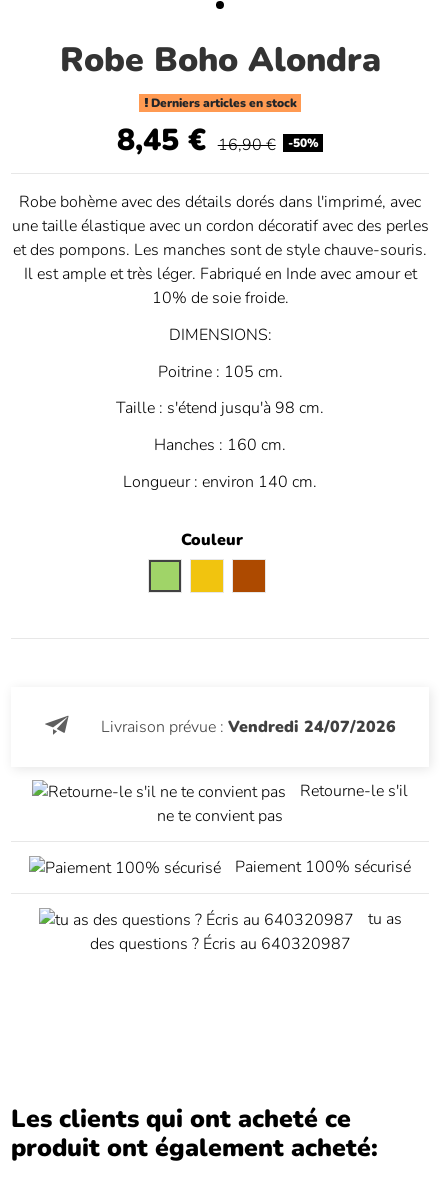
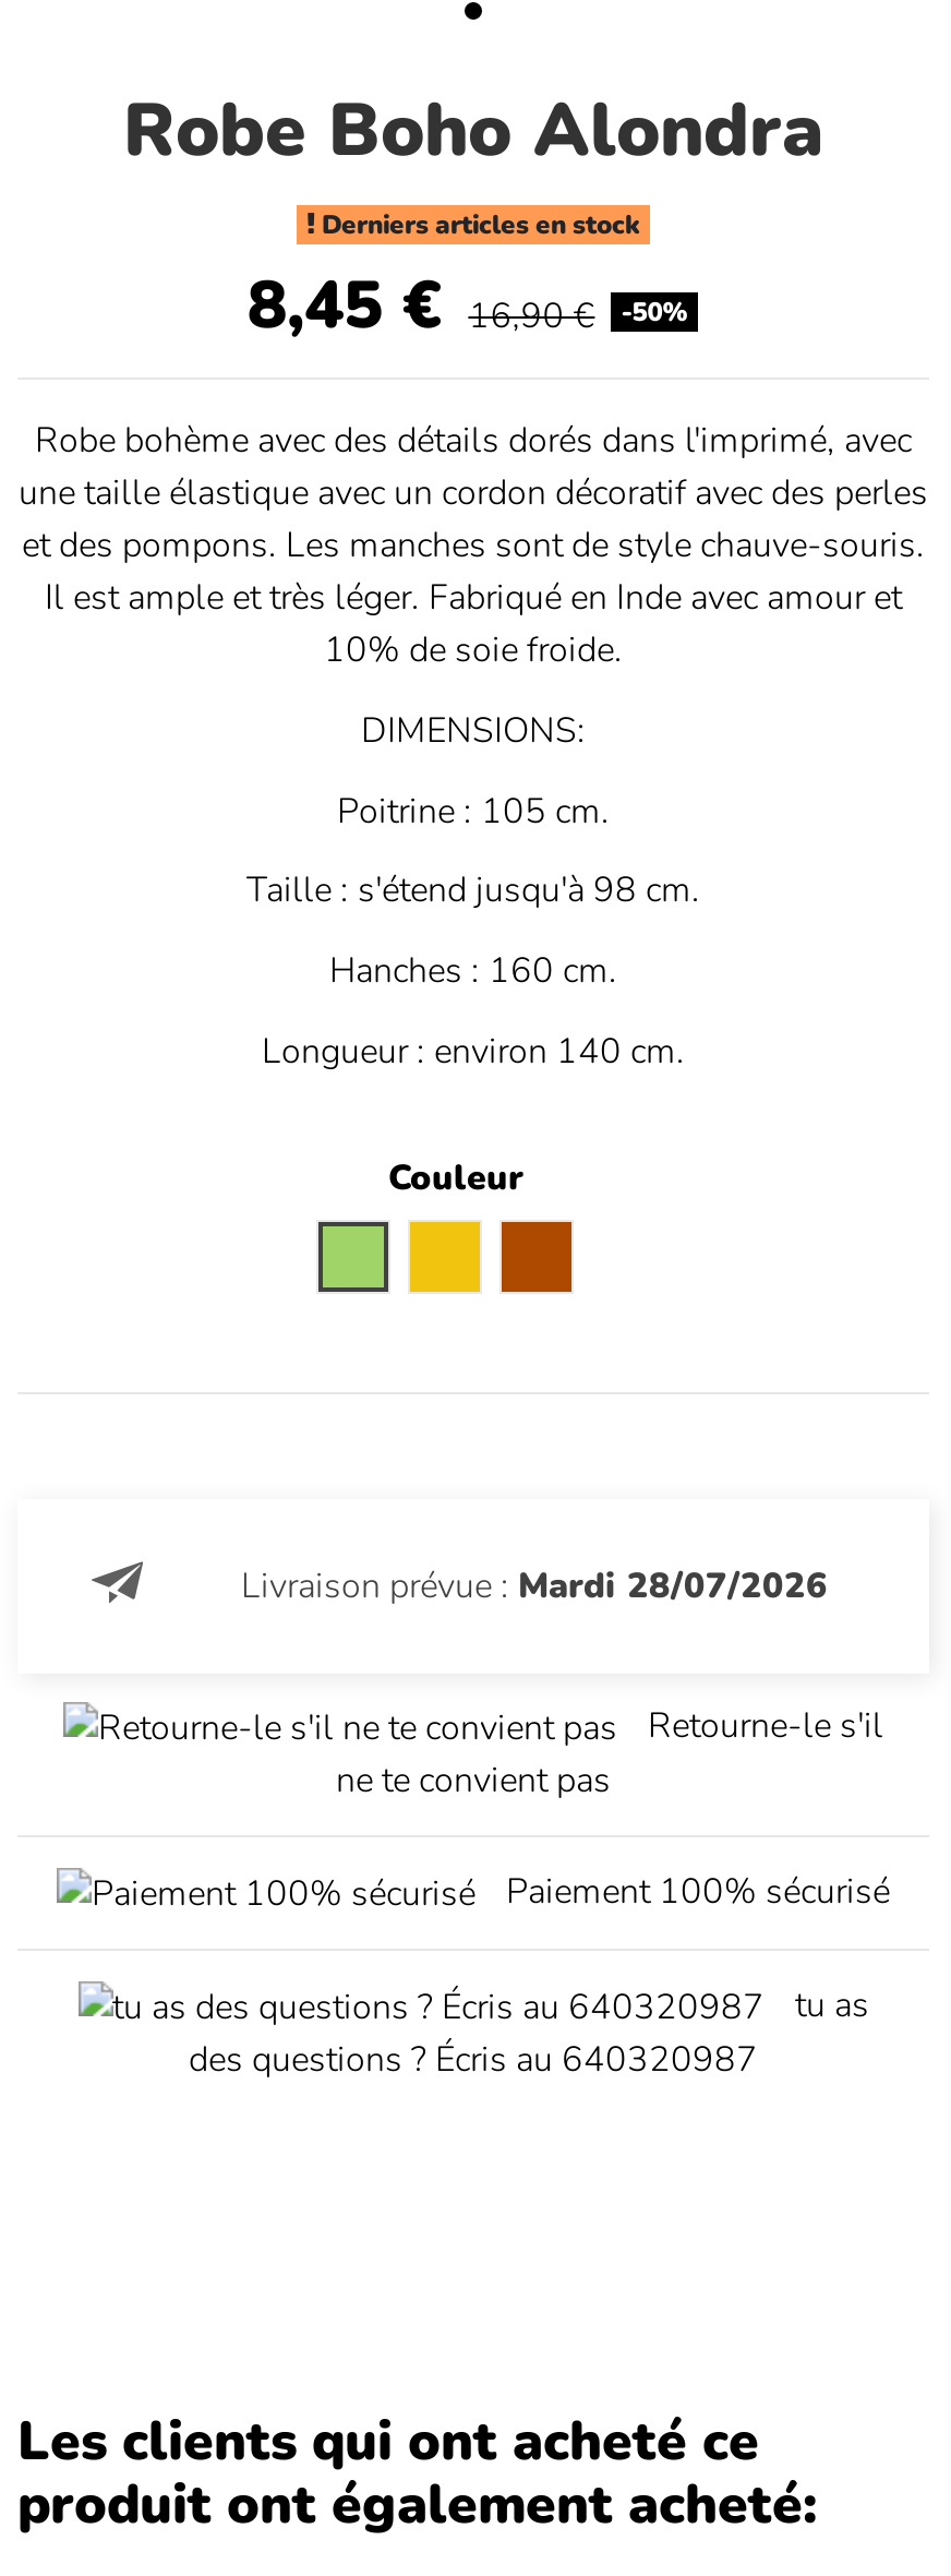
- Livraison prévue : Vendredi 24/07/2026
+ Livraison prévue : Mardi 28/07/2026
